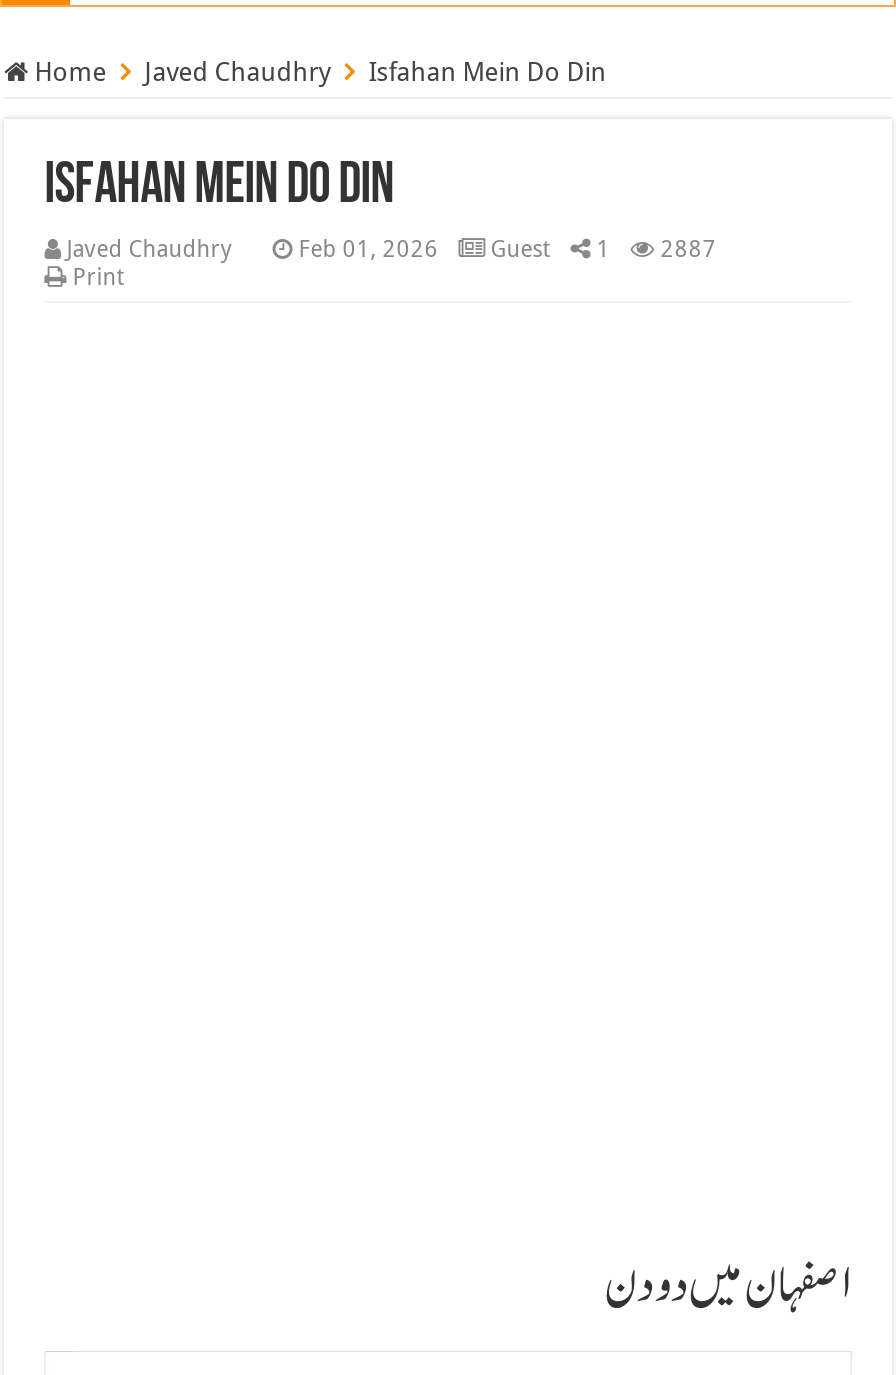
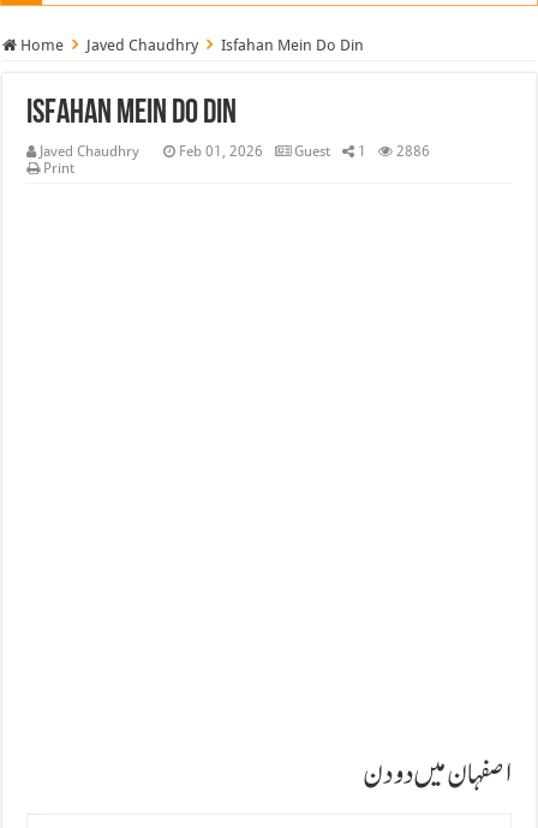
- Feb 01, 2026 Guest 1 2887
+ Feb 01, 2026 Guest 1 2886
